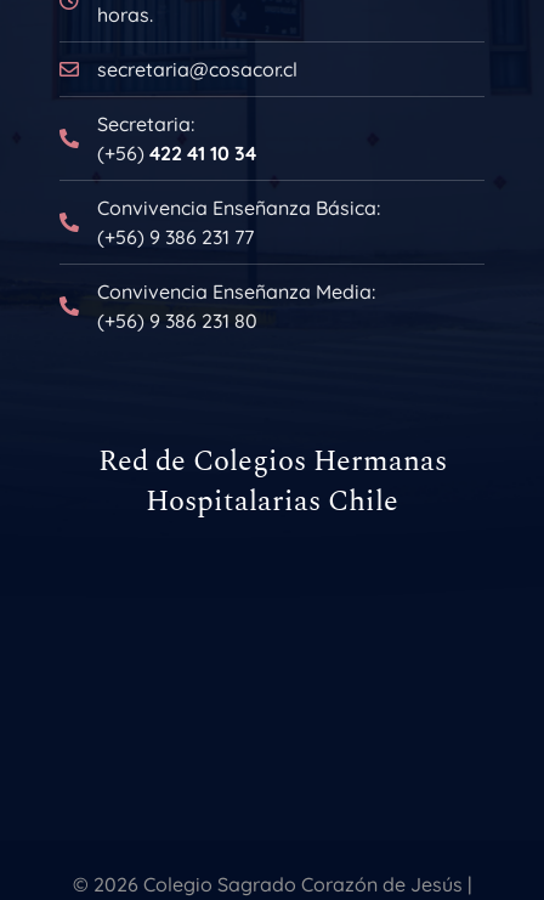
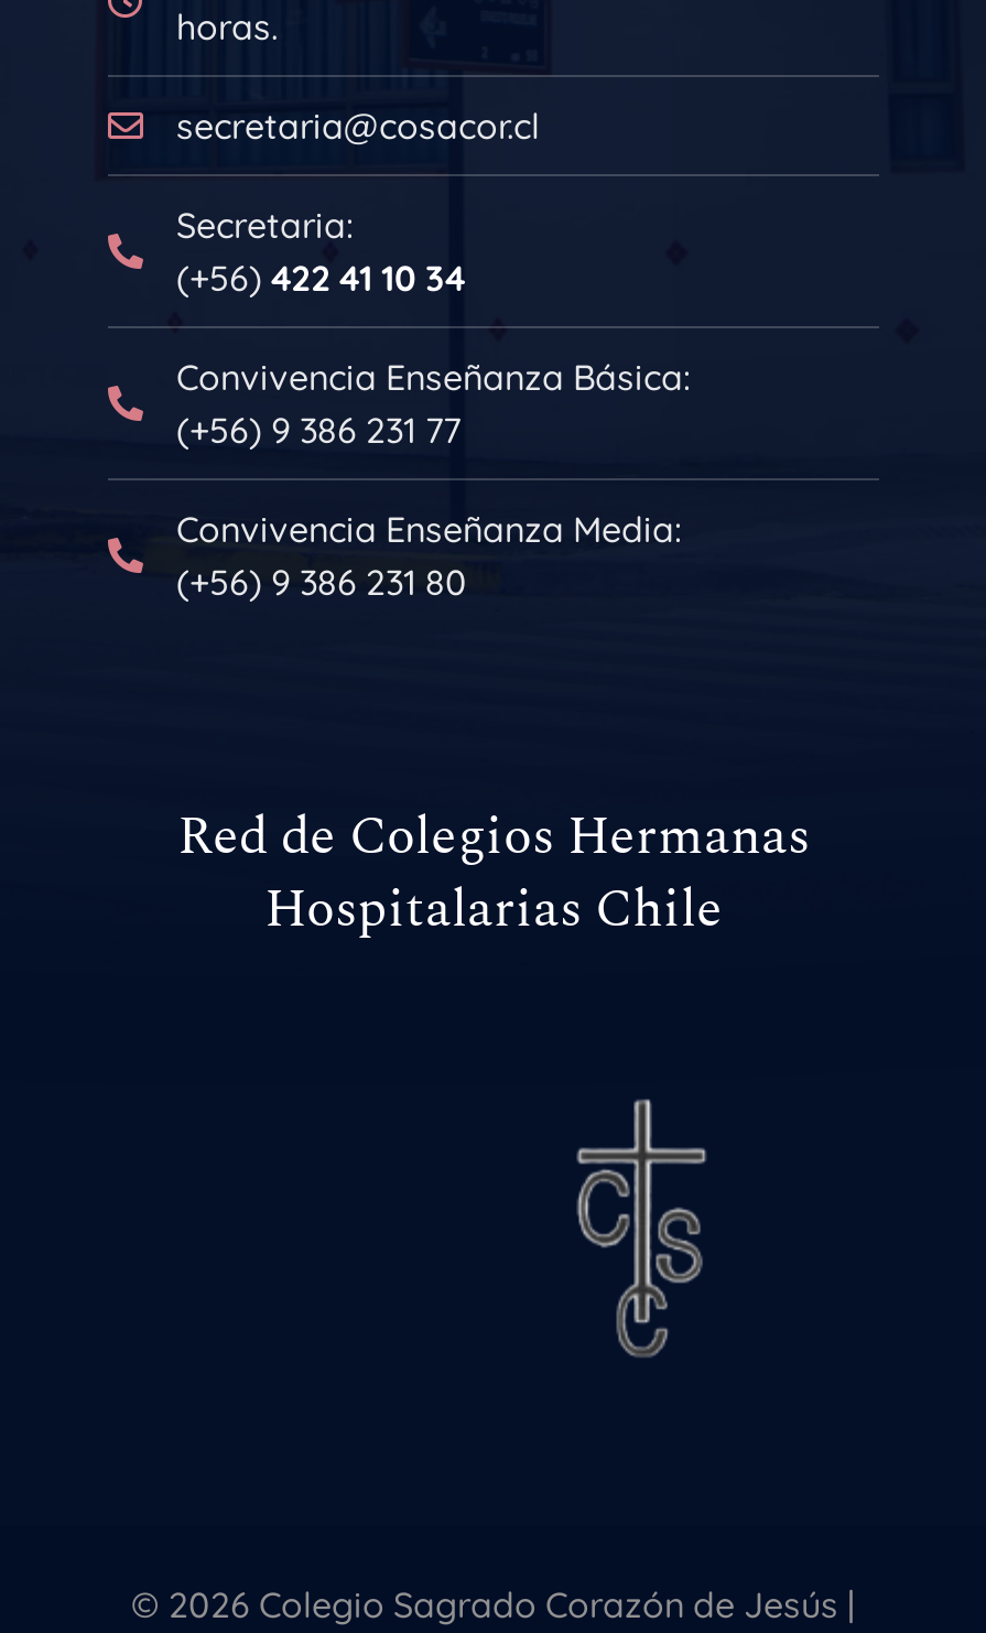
+ [image]
